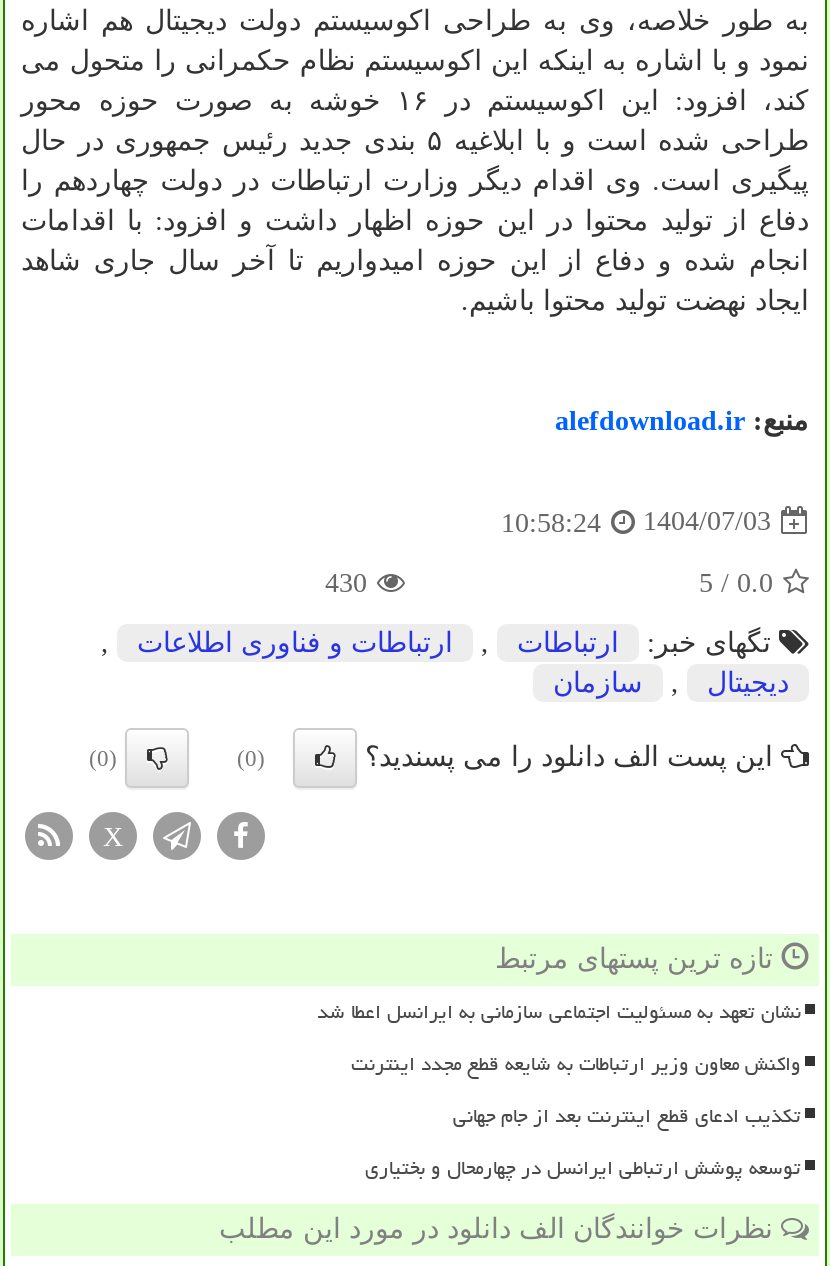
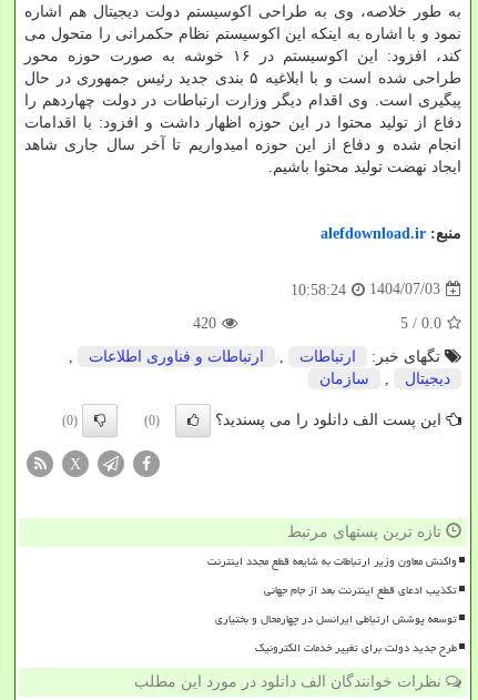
- 430
+ 420

- نشان تعهد به مسئولیت اجتماعی سازمانی به ایرانسل اعطا شد

moved up: واکنش معاون وزیر ارتباطات به شایعه قطع مجدد اینترنت | تکذیب ادعای قطع اینترنت بعد از جام جهانی | توسعه پوشش ارتباطی ایرانسل در چهارمحال و بختیاری

+ طرح جدید دولت برای تغییر خدمات الکترونیک
